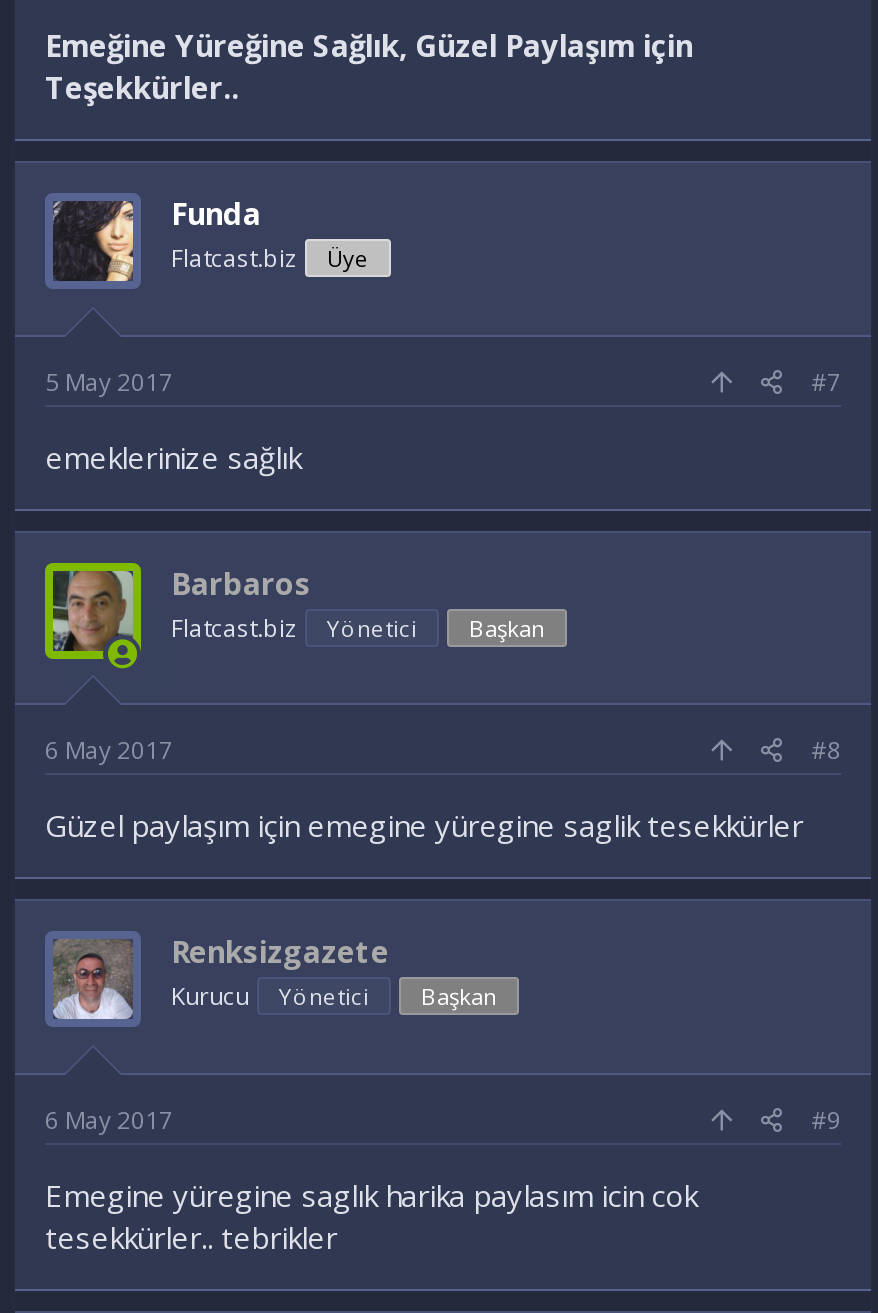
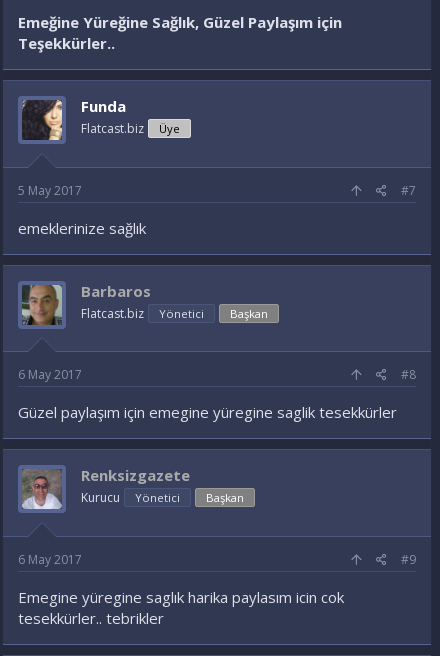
- [image]
+ [image]
